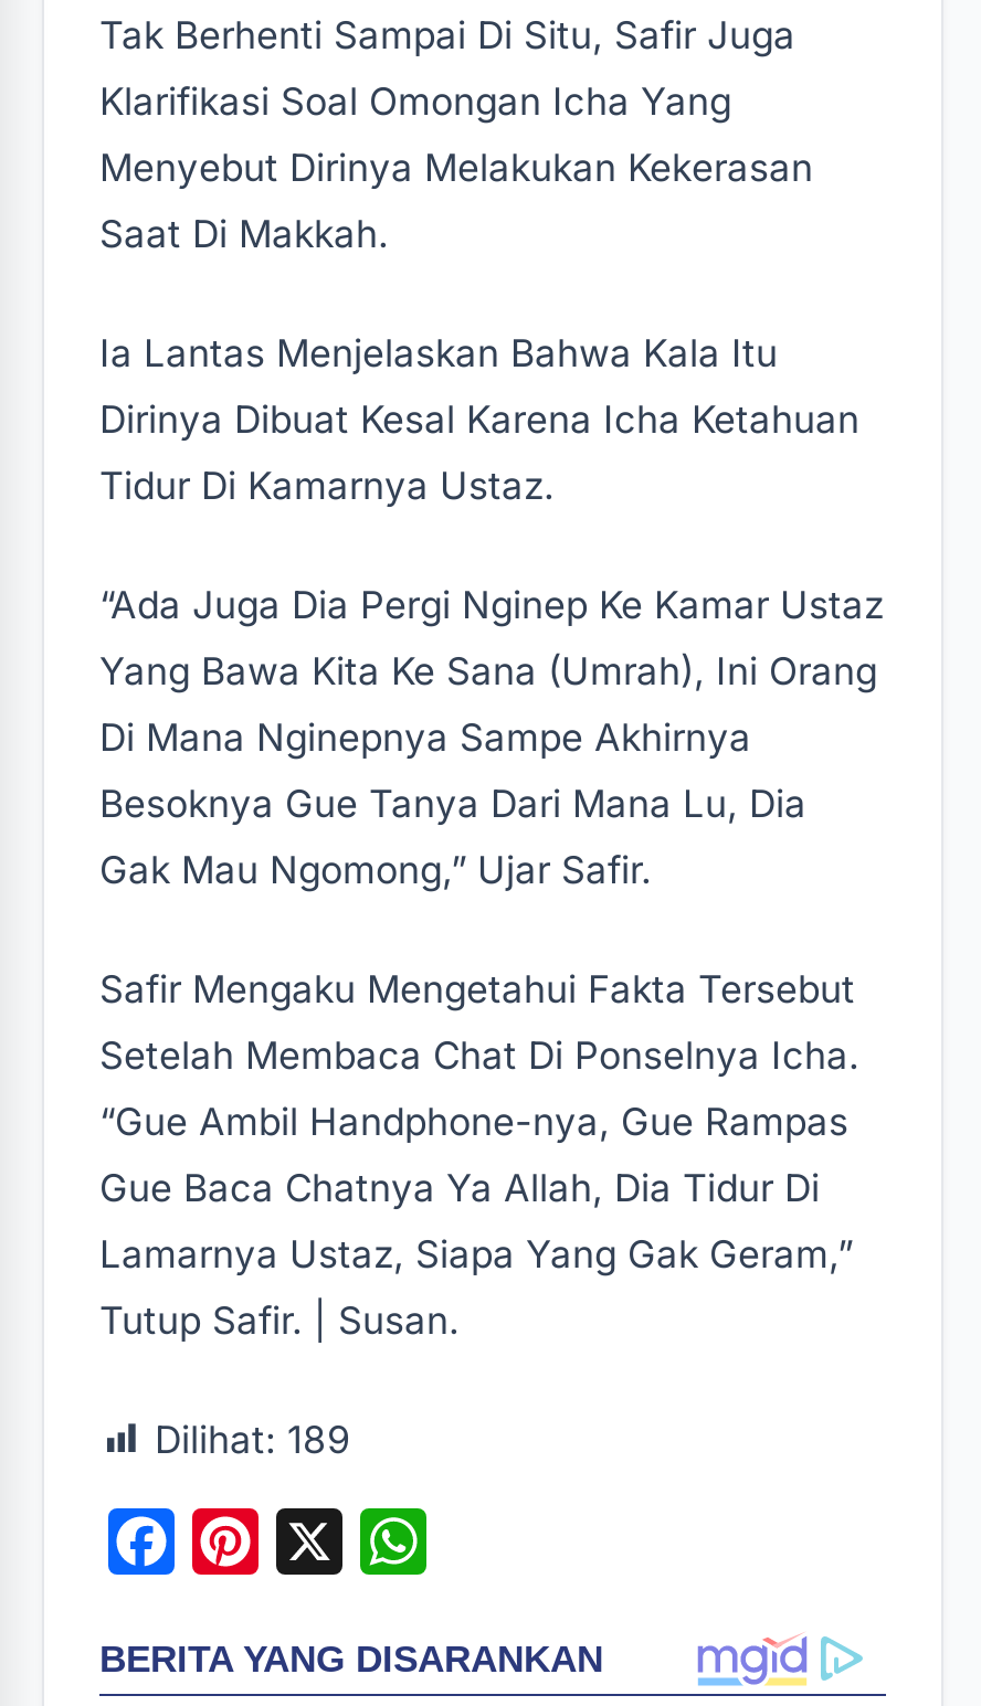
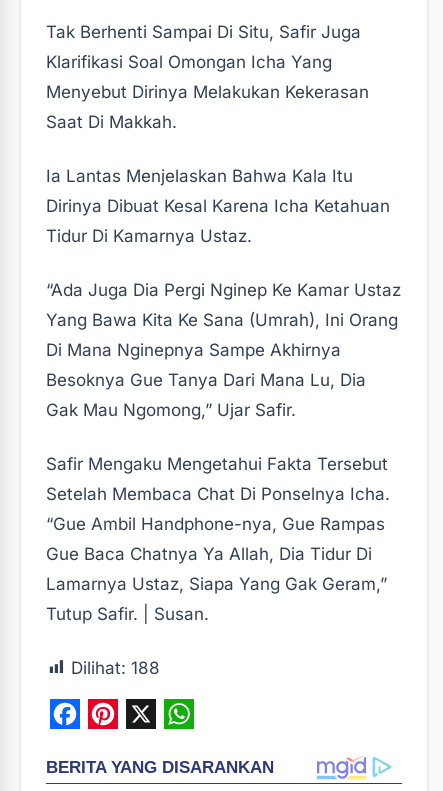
- Dilihat: 189
+ Dilihat: 188
